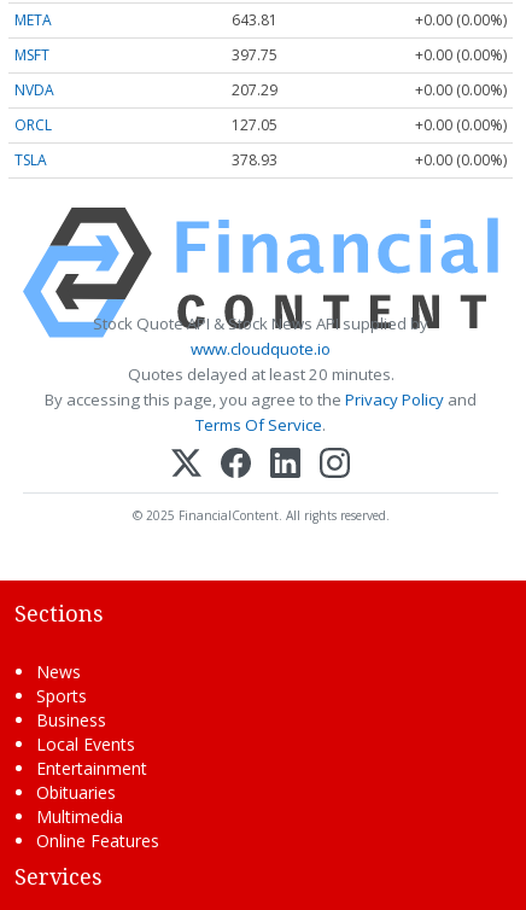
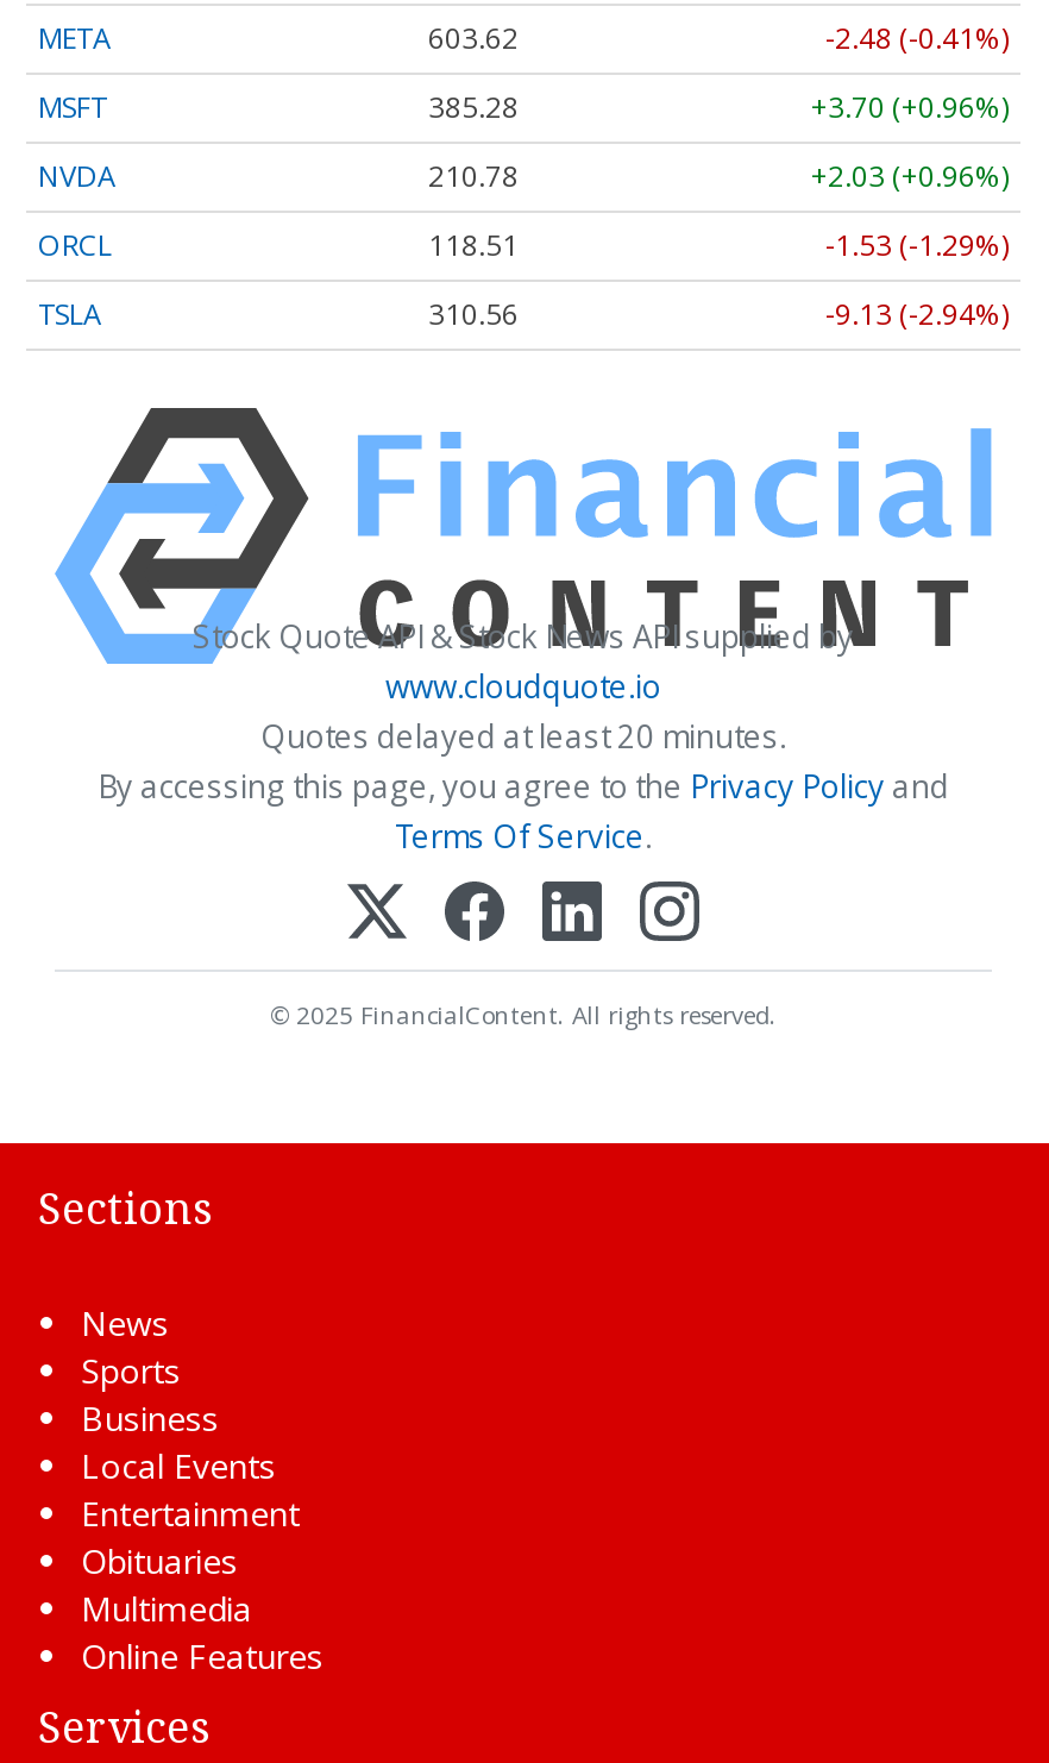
- 643.81
+ 603.62

- +0.00 (0.00%)
+ -2.48 (-0.41%)

- 397.75
+ 385.28

- +0.00 (0.00%)
+ +3.70 (+0.96%)

- 207.29
+ 210.78

- +0.00 (0.00%)
+ +2.03 (+0.96%)

- 127.05
+ 118.51

- +0.00 (0.00%)
+ -1.53 (-1.29%)

- 378.93
+ 310.56

- +0.00 (0.00%)
+ -9.13 (-2.94%)
